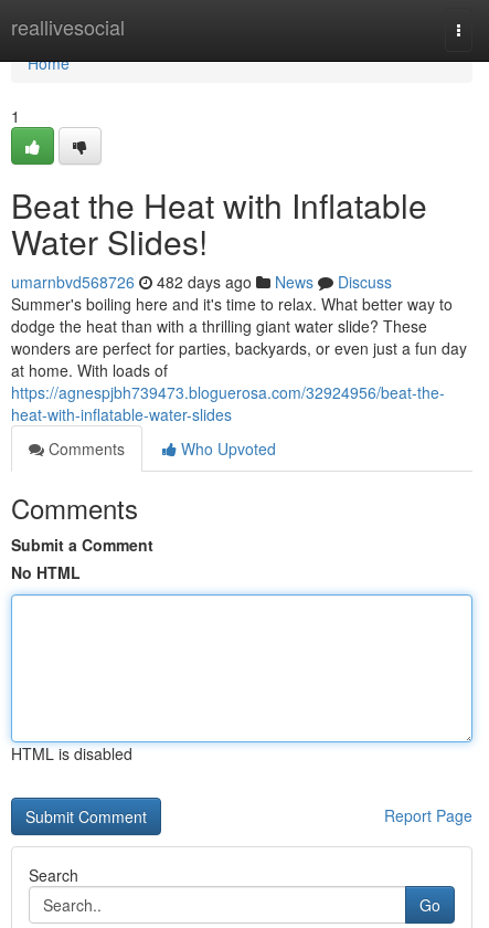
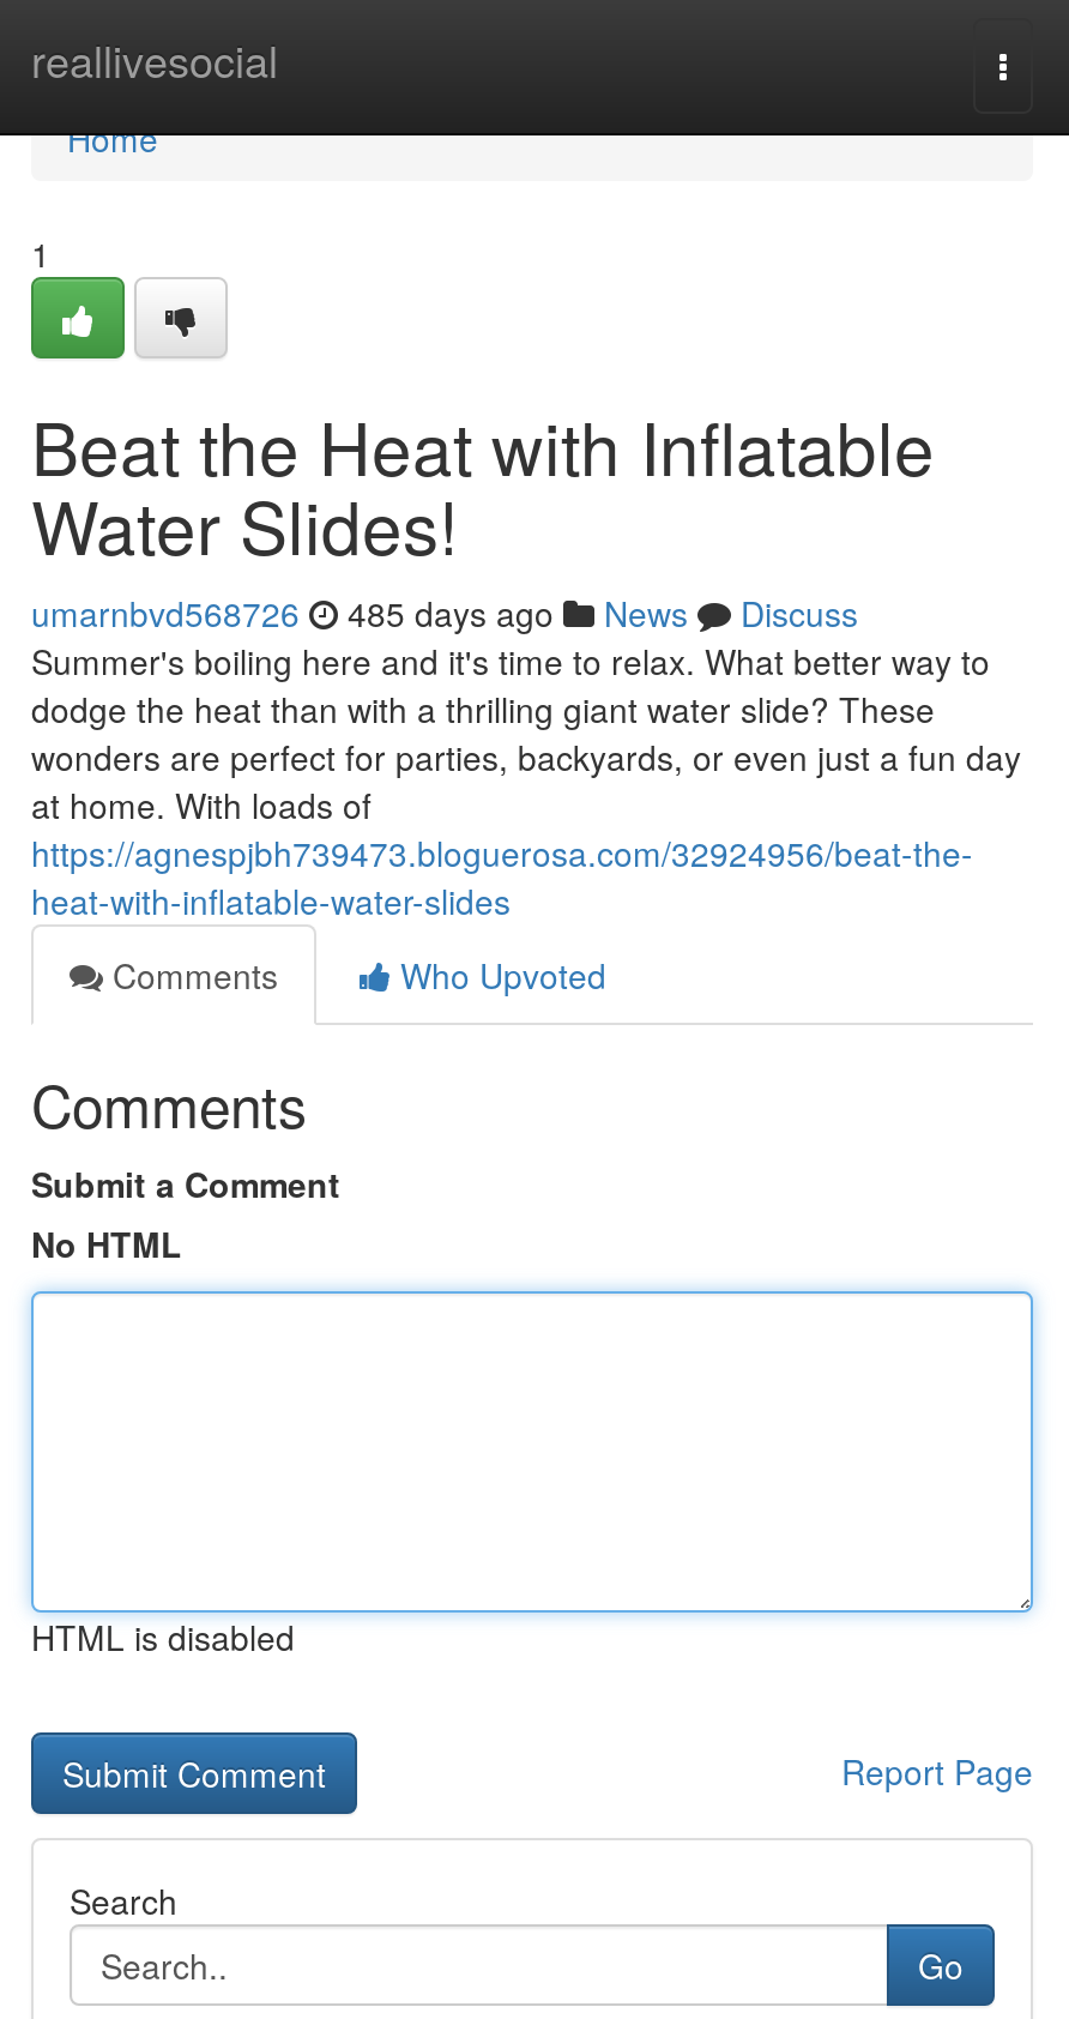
- umarnbvd568726 482 days ago News Discuss
+ umarnbvd568726 485 days ago News Discuss
